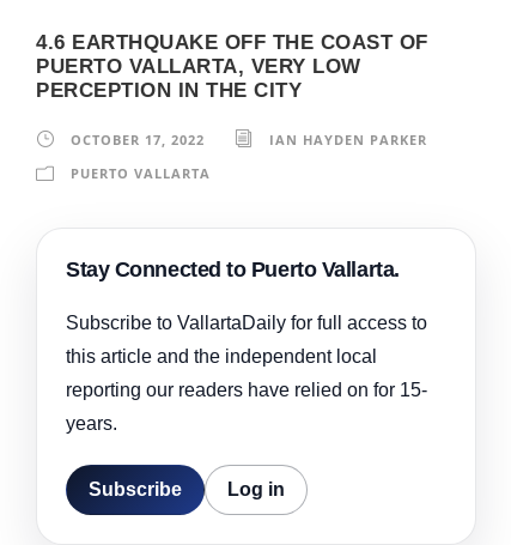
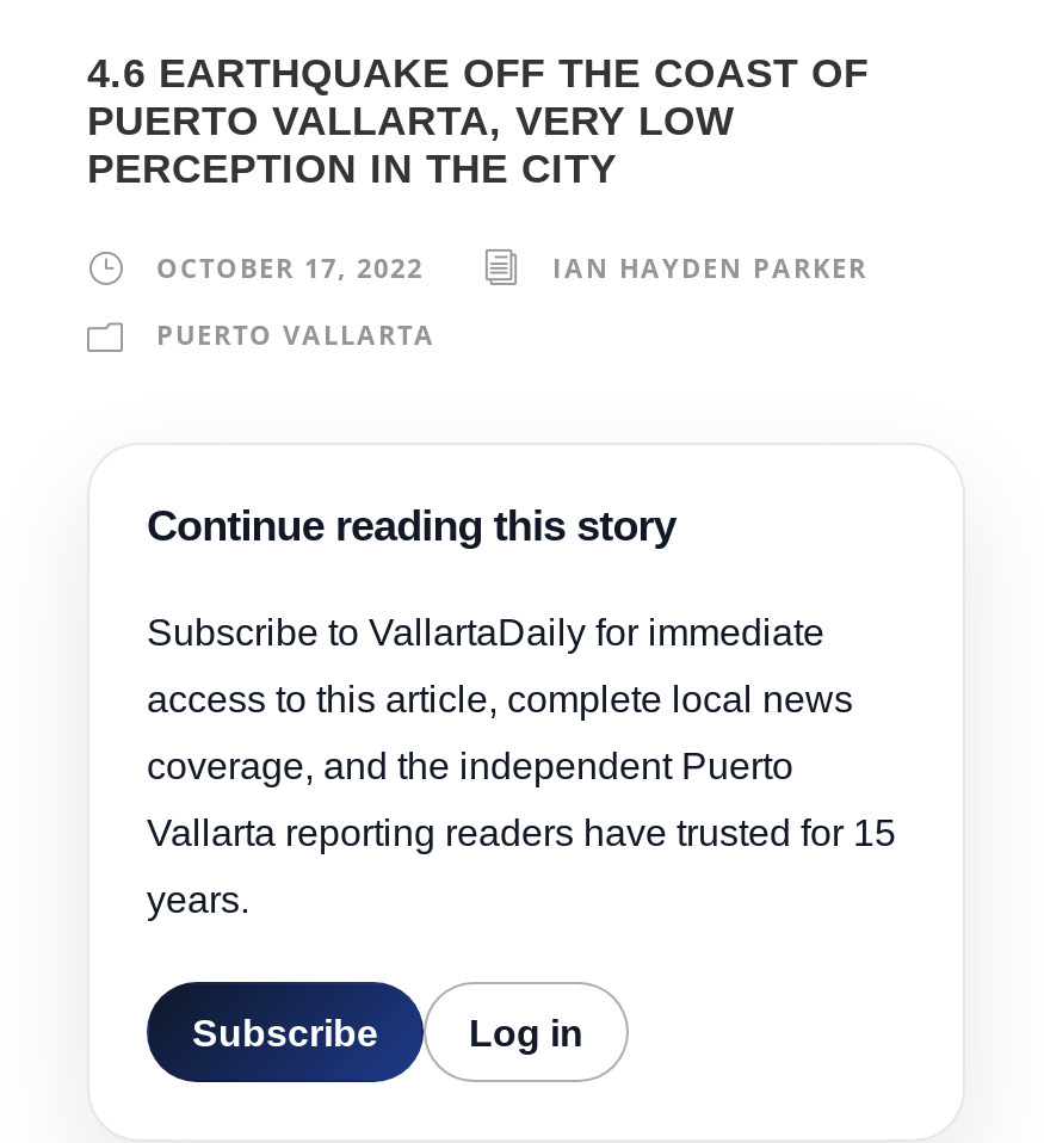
- Stay Connected to Puerto Vallarta.
- Subscribe to VallartaDaily for full access to
- this article and the independent local
- reporting our readers have relied on for 15-
+ Continue reading this story
+ Subscribe to VallartaDaily for immediate
+ access to this article, complete local news
+ coverage, and the independent Puerto
+ Vallarta reporting readers have trusted for 15
